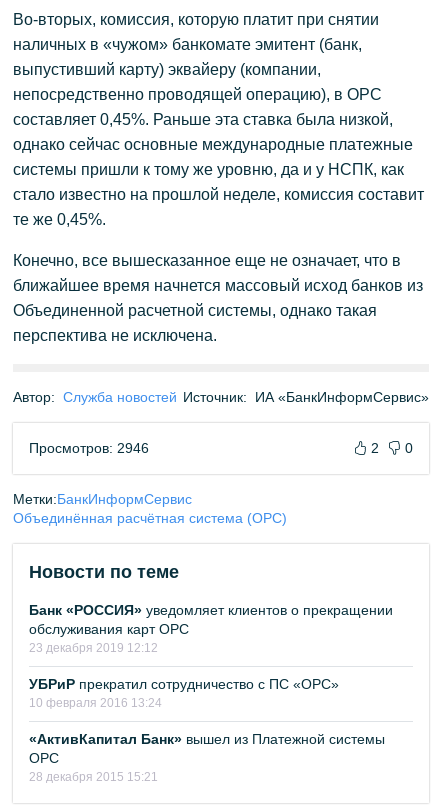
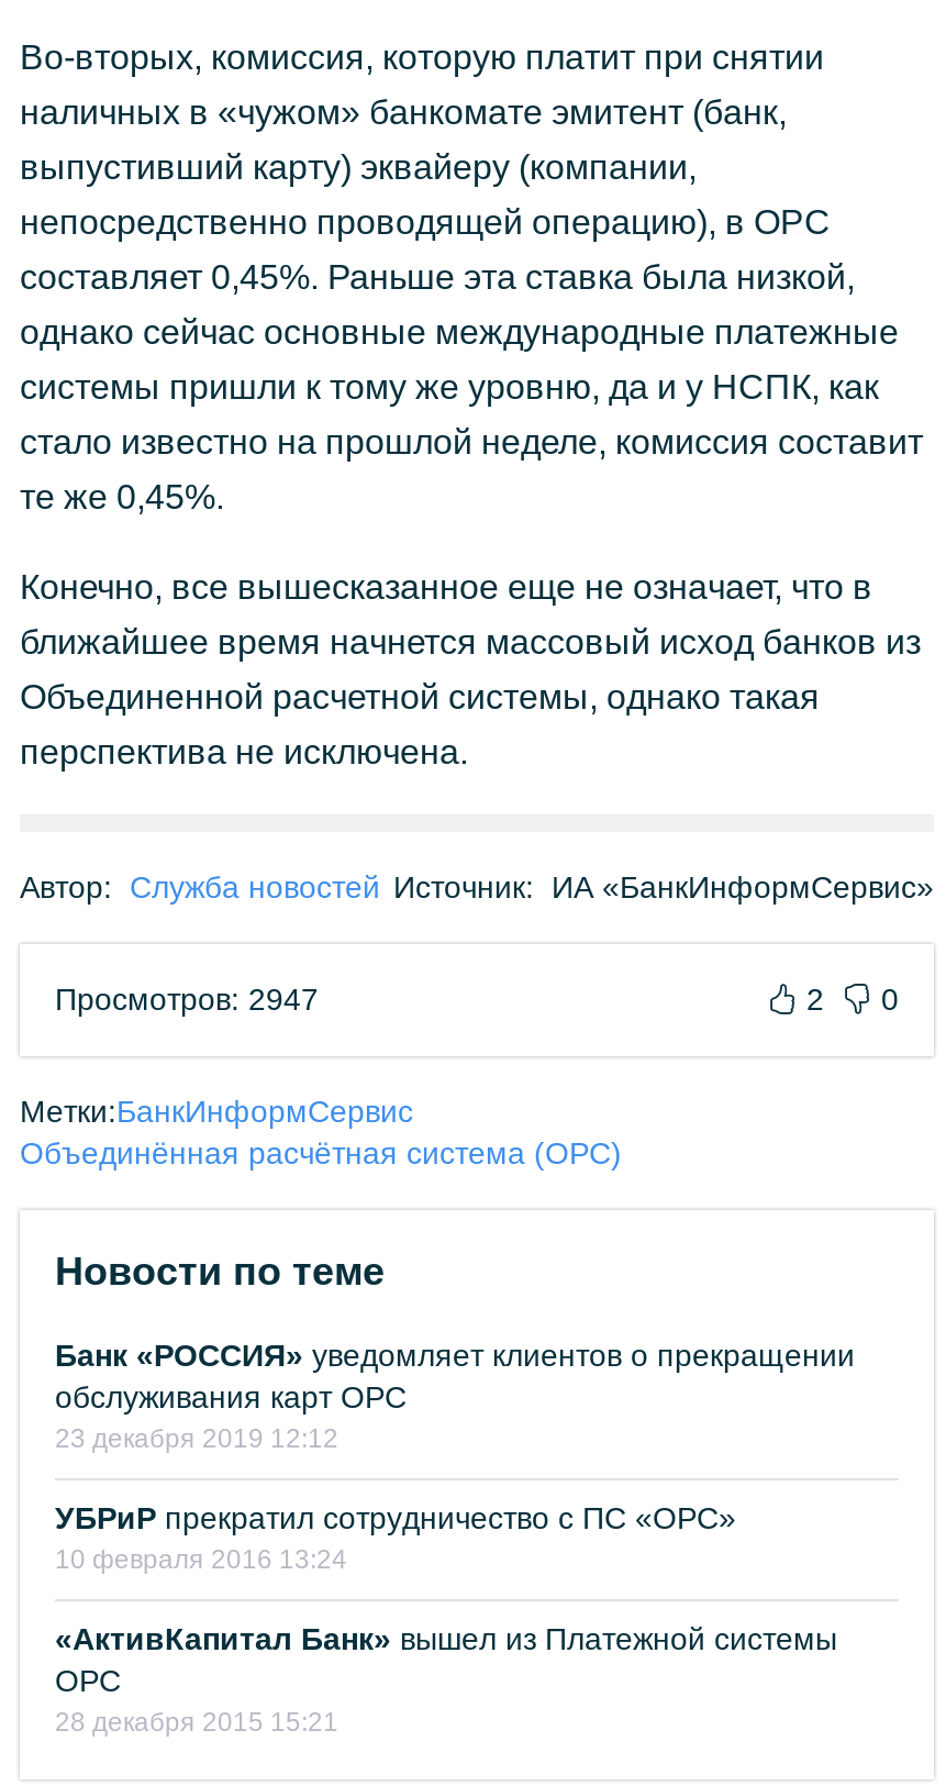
- Просмотров: 2946
+ Просмотров: 2947
